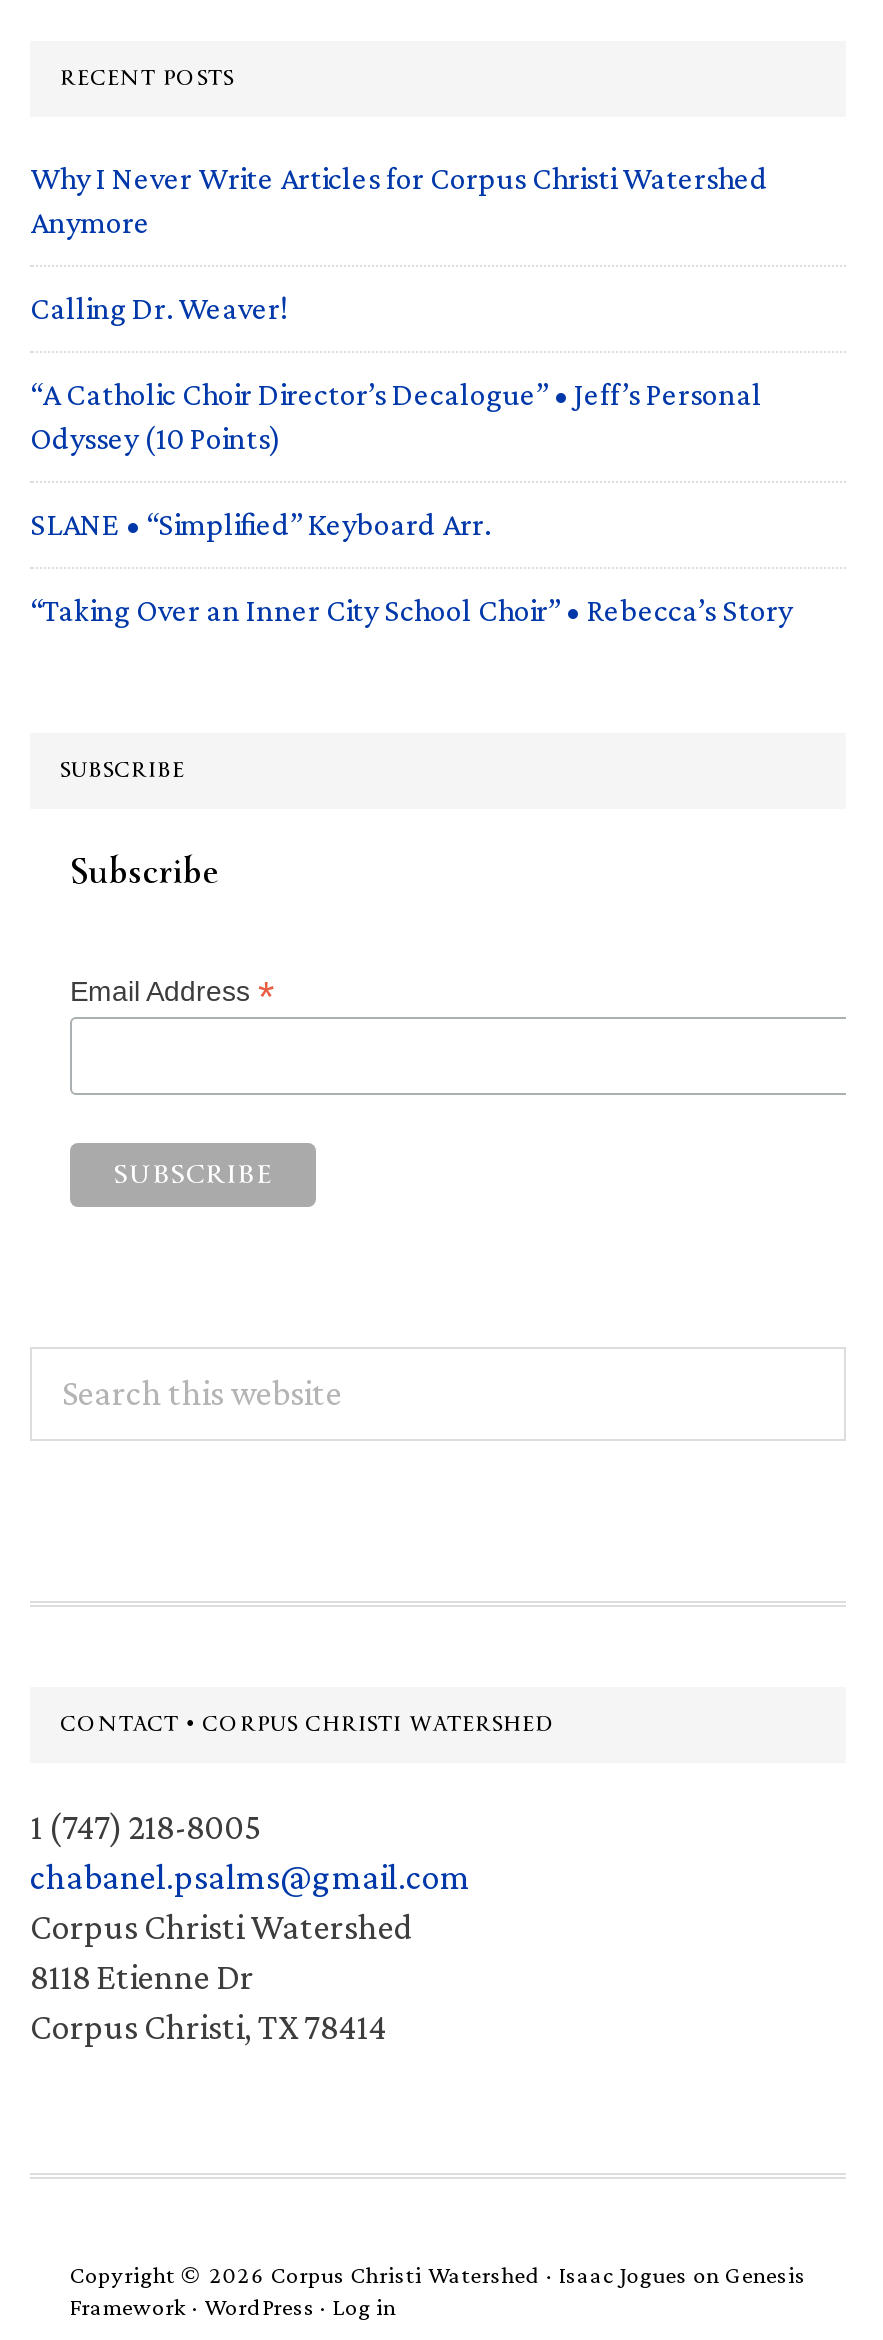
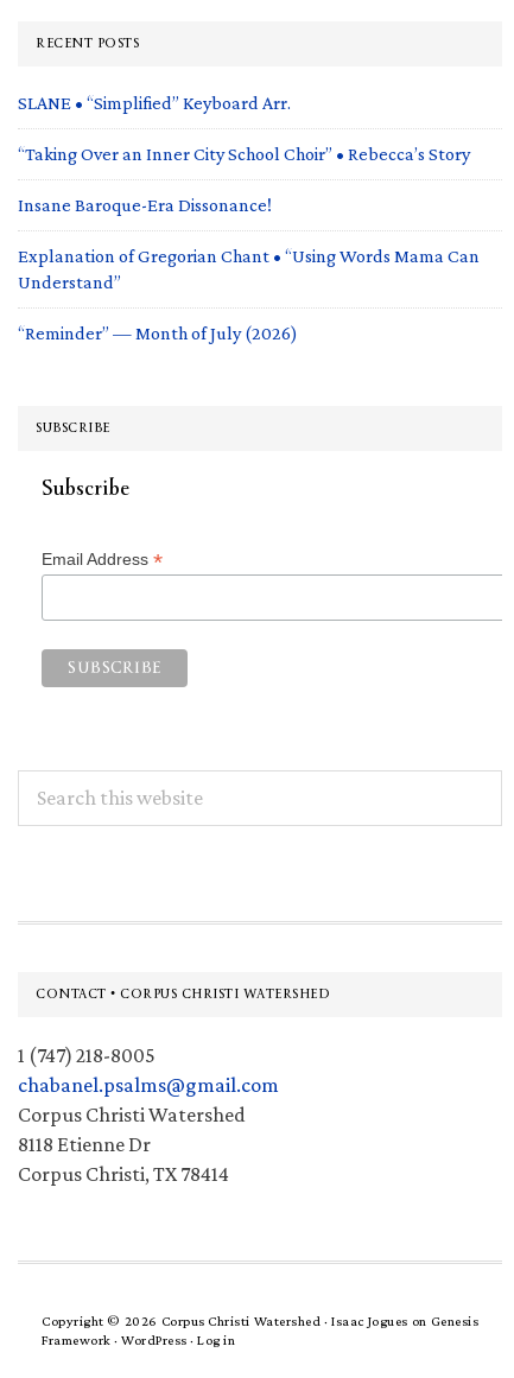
- Why I Never Write Articles for Corpus Christi Watershed
- Anymore
- Calling Dr. Weaver!
- “A Catholic Choir Director’s Decalogue” • Jeff’s Personal
- Odyssey (10 Points)

moved up: SLANE • “Simplified” Keyboard Arr. | “Taking Over an Inner City School Choir” • Rebecca’s Story

+ Insane Baroque-Era Dissonance!
+ Explanation of Gregorian Chant • “Using Words Mama Can
+ Understand”
+ “Reminder” — Month of July (2026)
